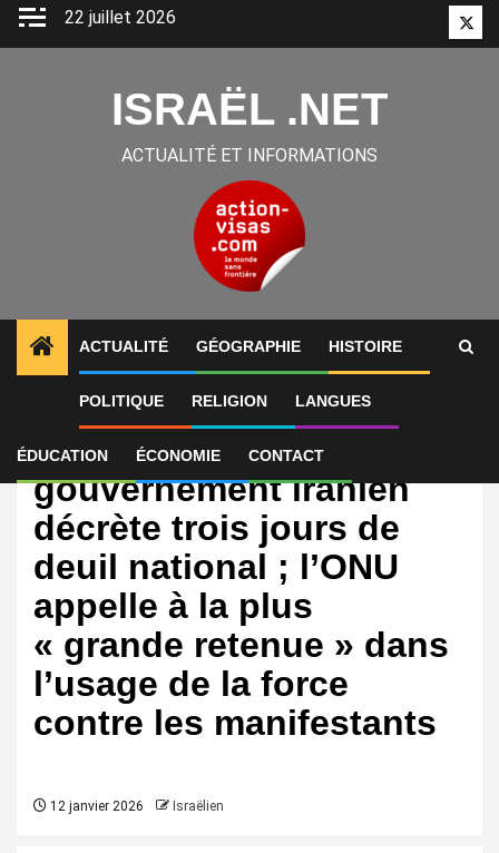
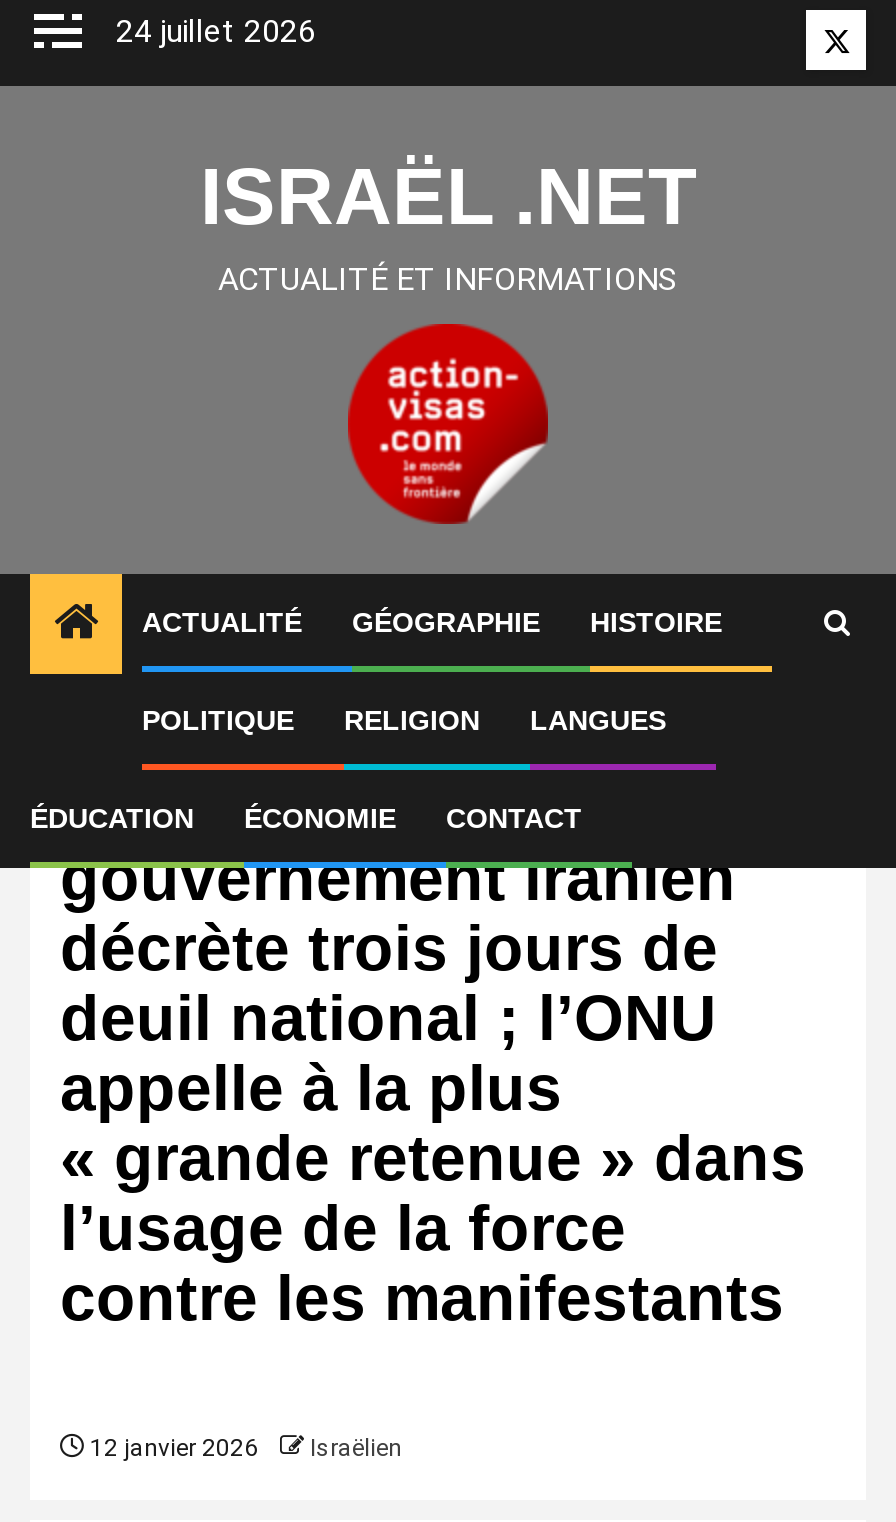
- 22 juillet 2026
+ 24 juillet 2026
